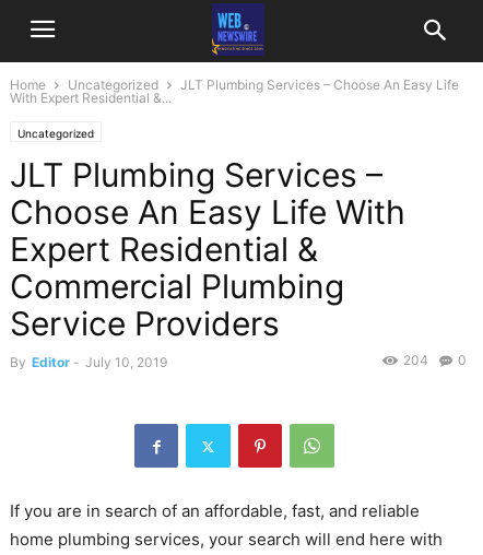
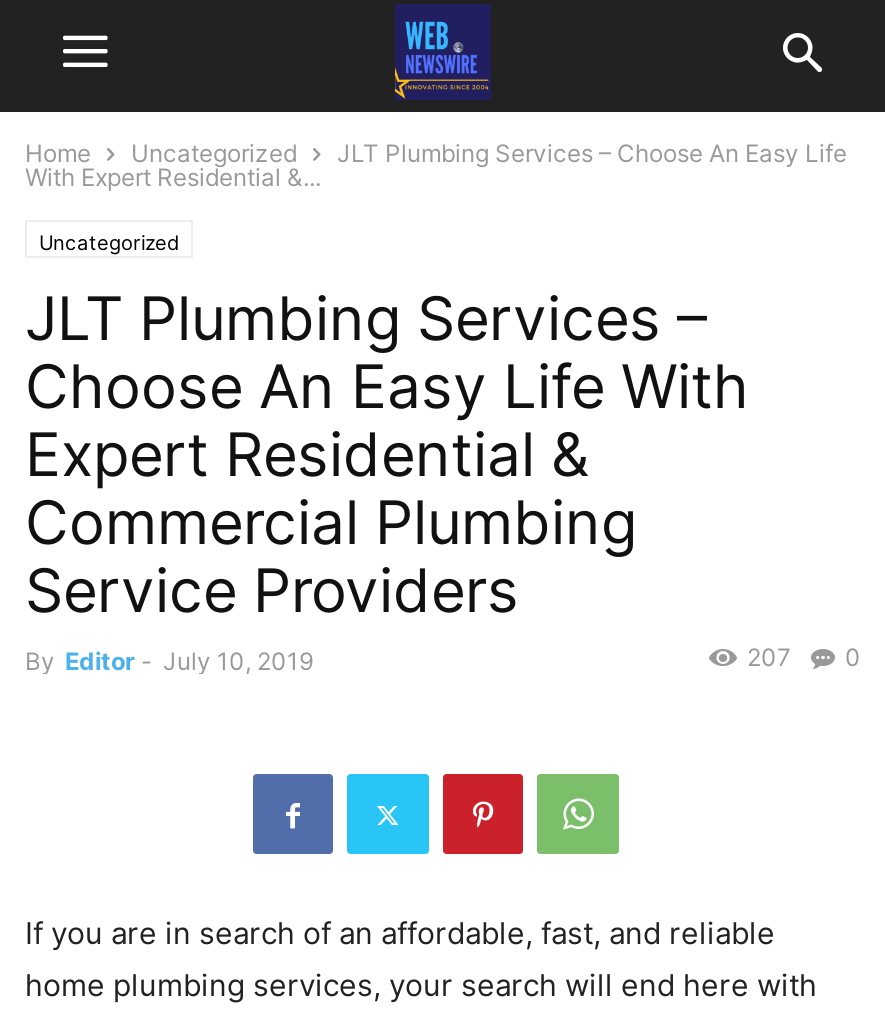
- 204 0
+ 207 0
